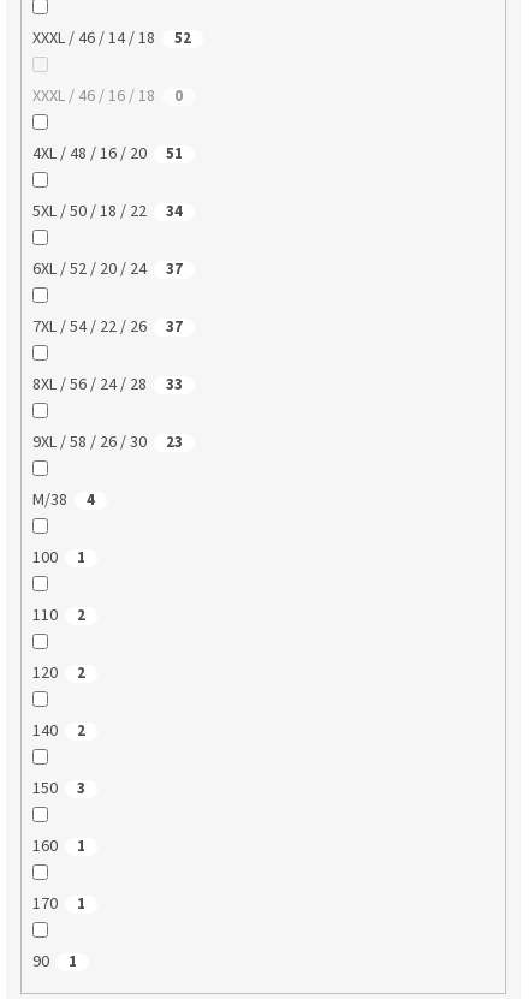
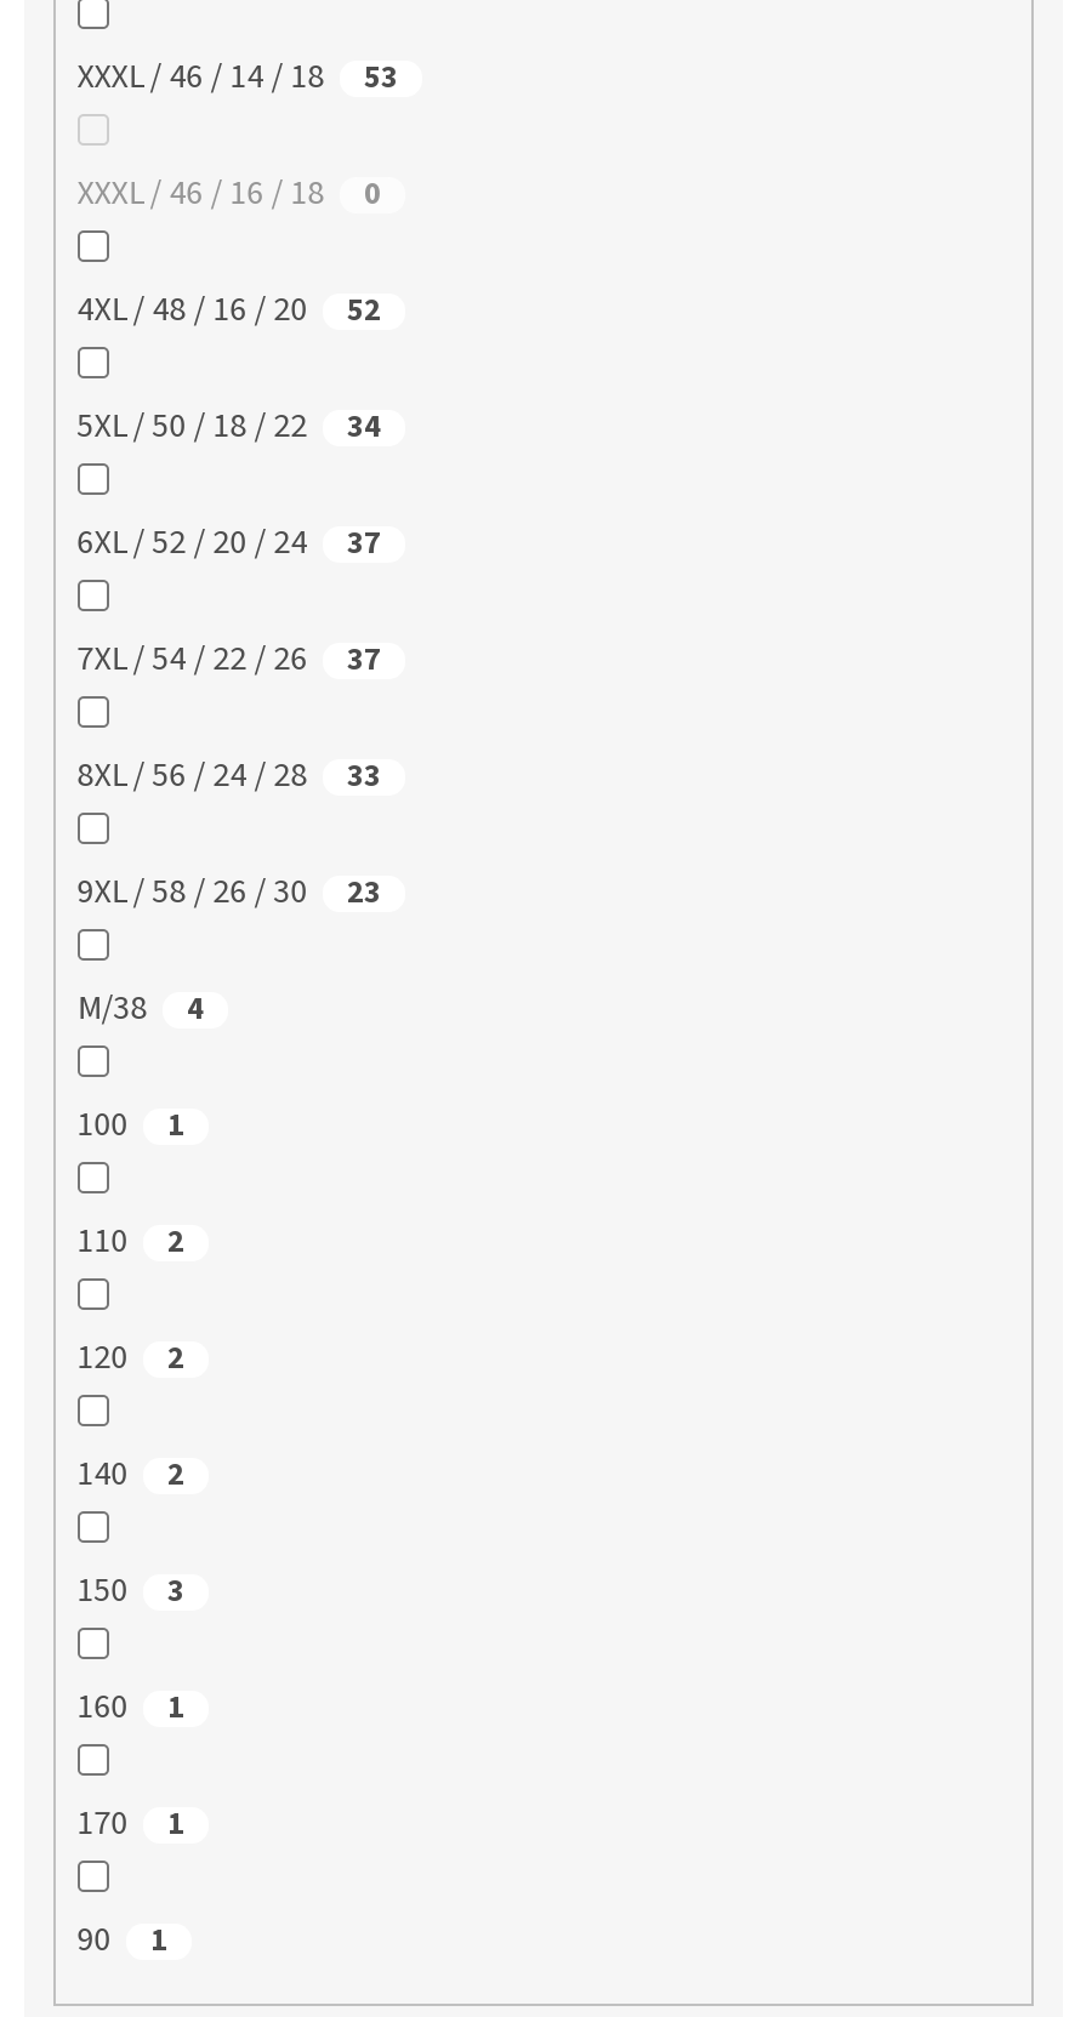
- XXXL / 46 / 14 / 18 52
+ XXXL / 46 / 14 / 18 53

- 4XL / 48 / 16 / 20 51
+ 4XL / 48 / 16 / 20 52
